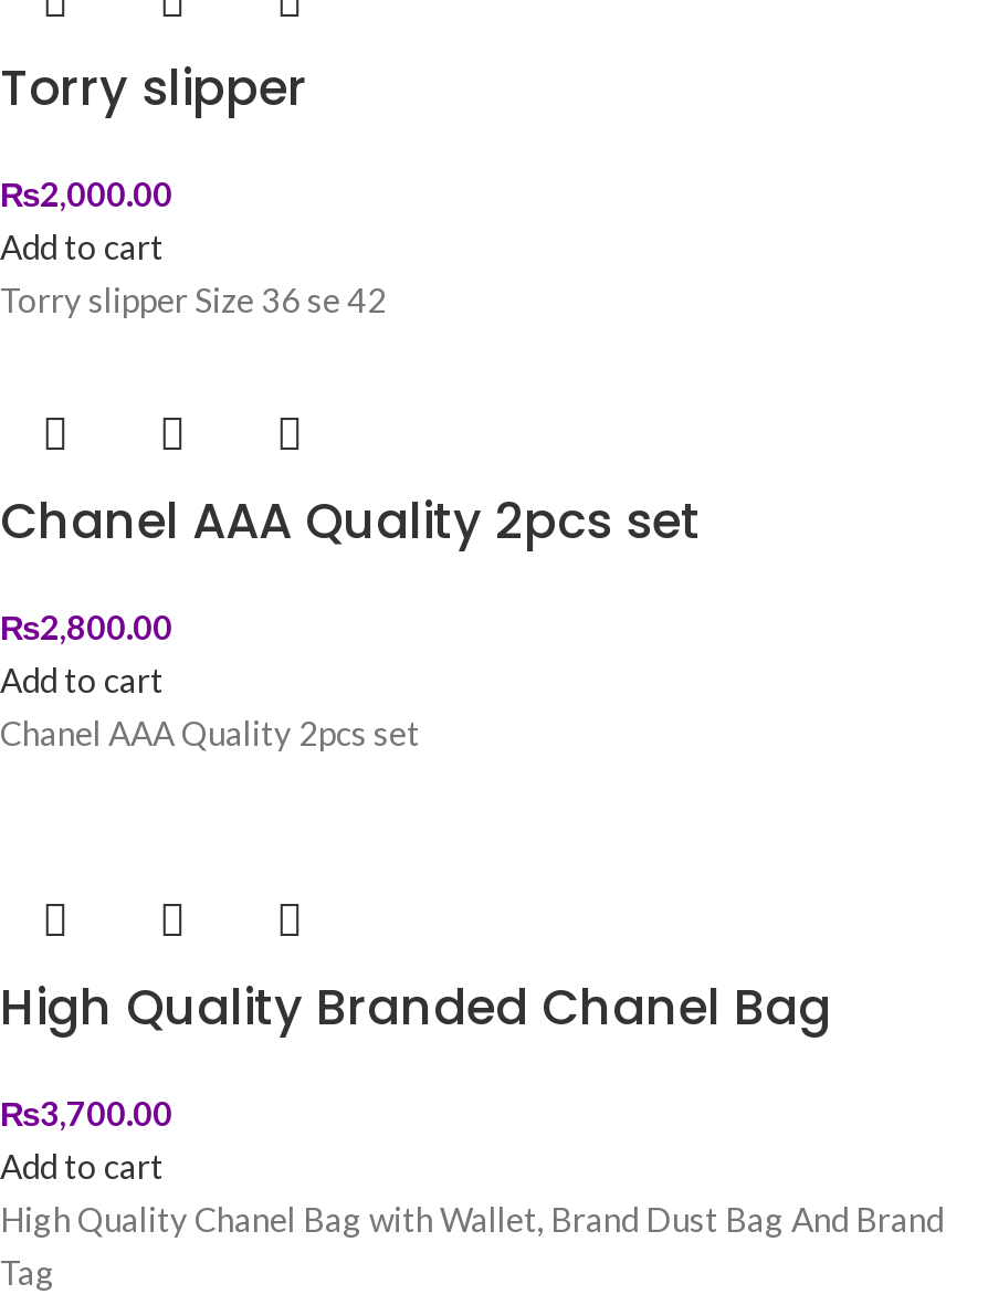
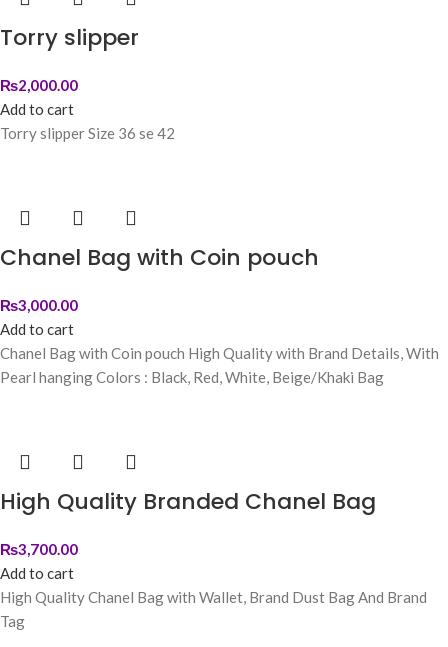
- Chanel AAA Quality 2pcs set
+ Chanel Bag with Coin pouch

- ₨2,800.00
+ ₨3,000.00

- Chanel AAA Quality 2pcs set
+ Chanel Bag with Coin pouch High Quality with Brand Details, With
+ Pearl hanging Colors : Black, Red, White, Beige/Khaki Bag
